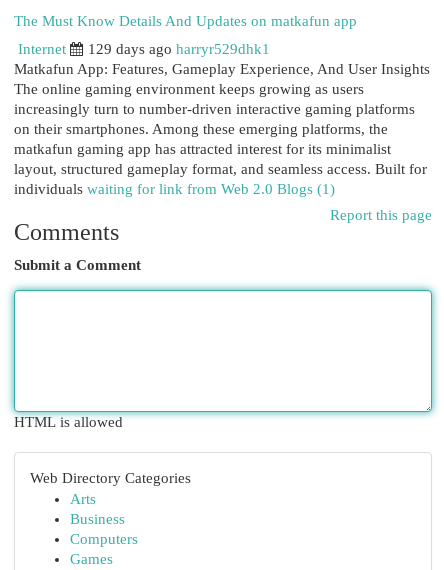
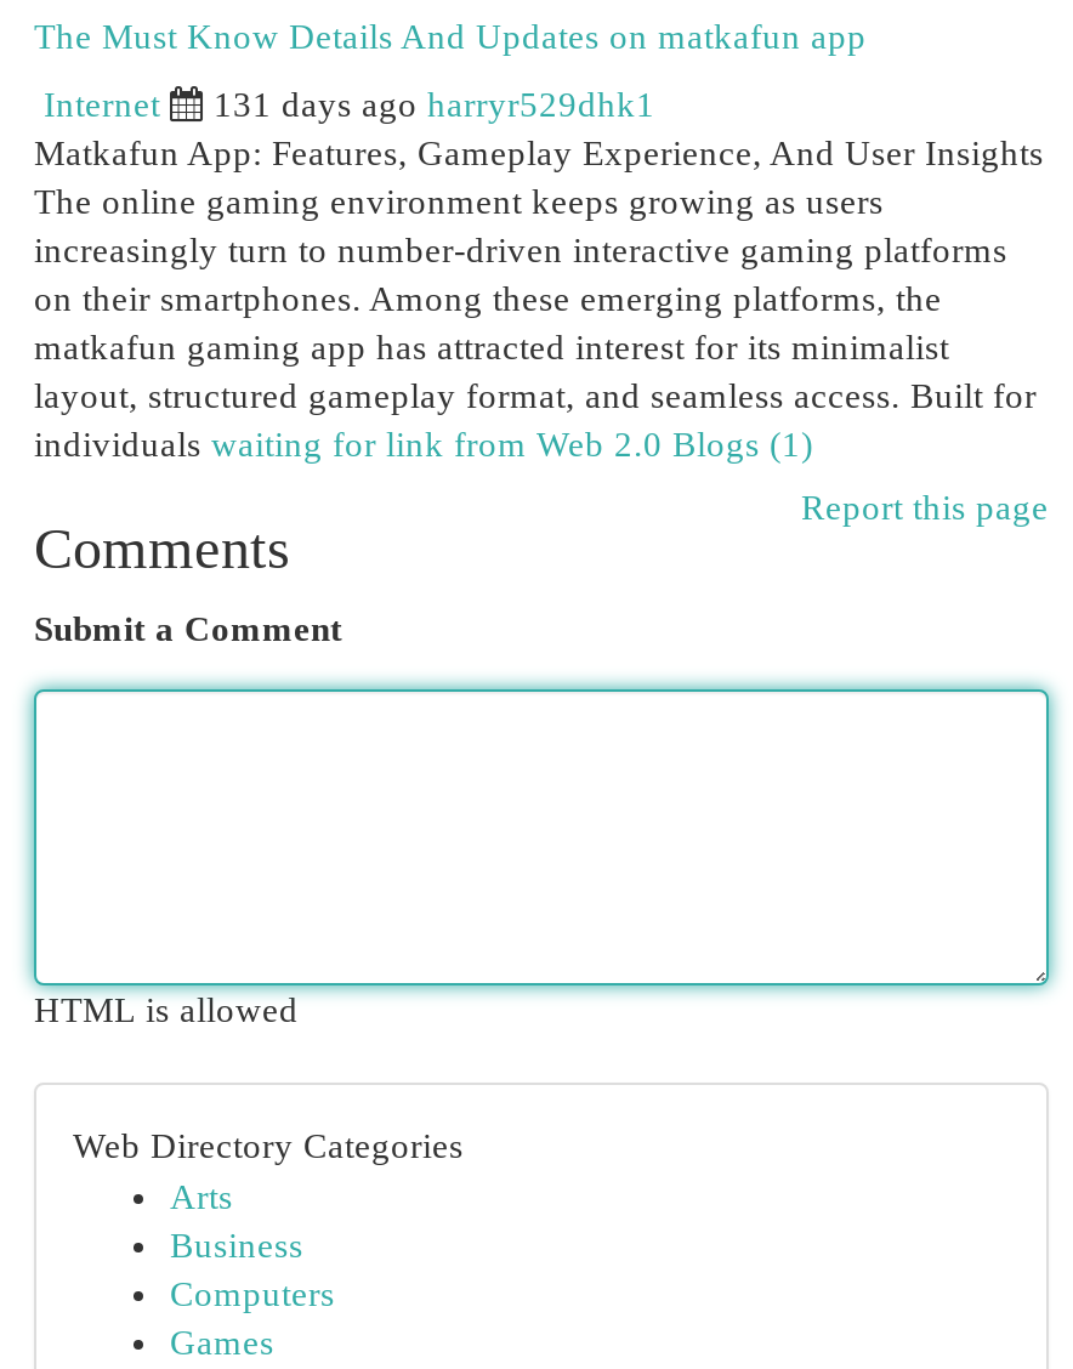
- 129 days ago harryr529dhk1
+ 131 days ago harryr529dhk1
